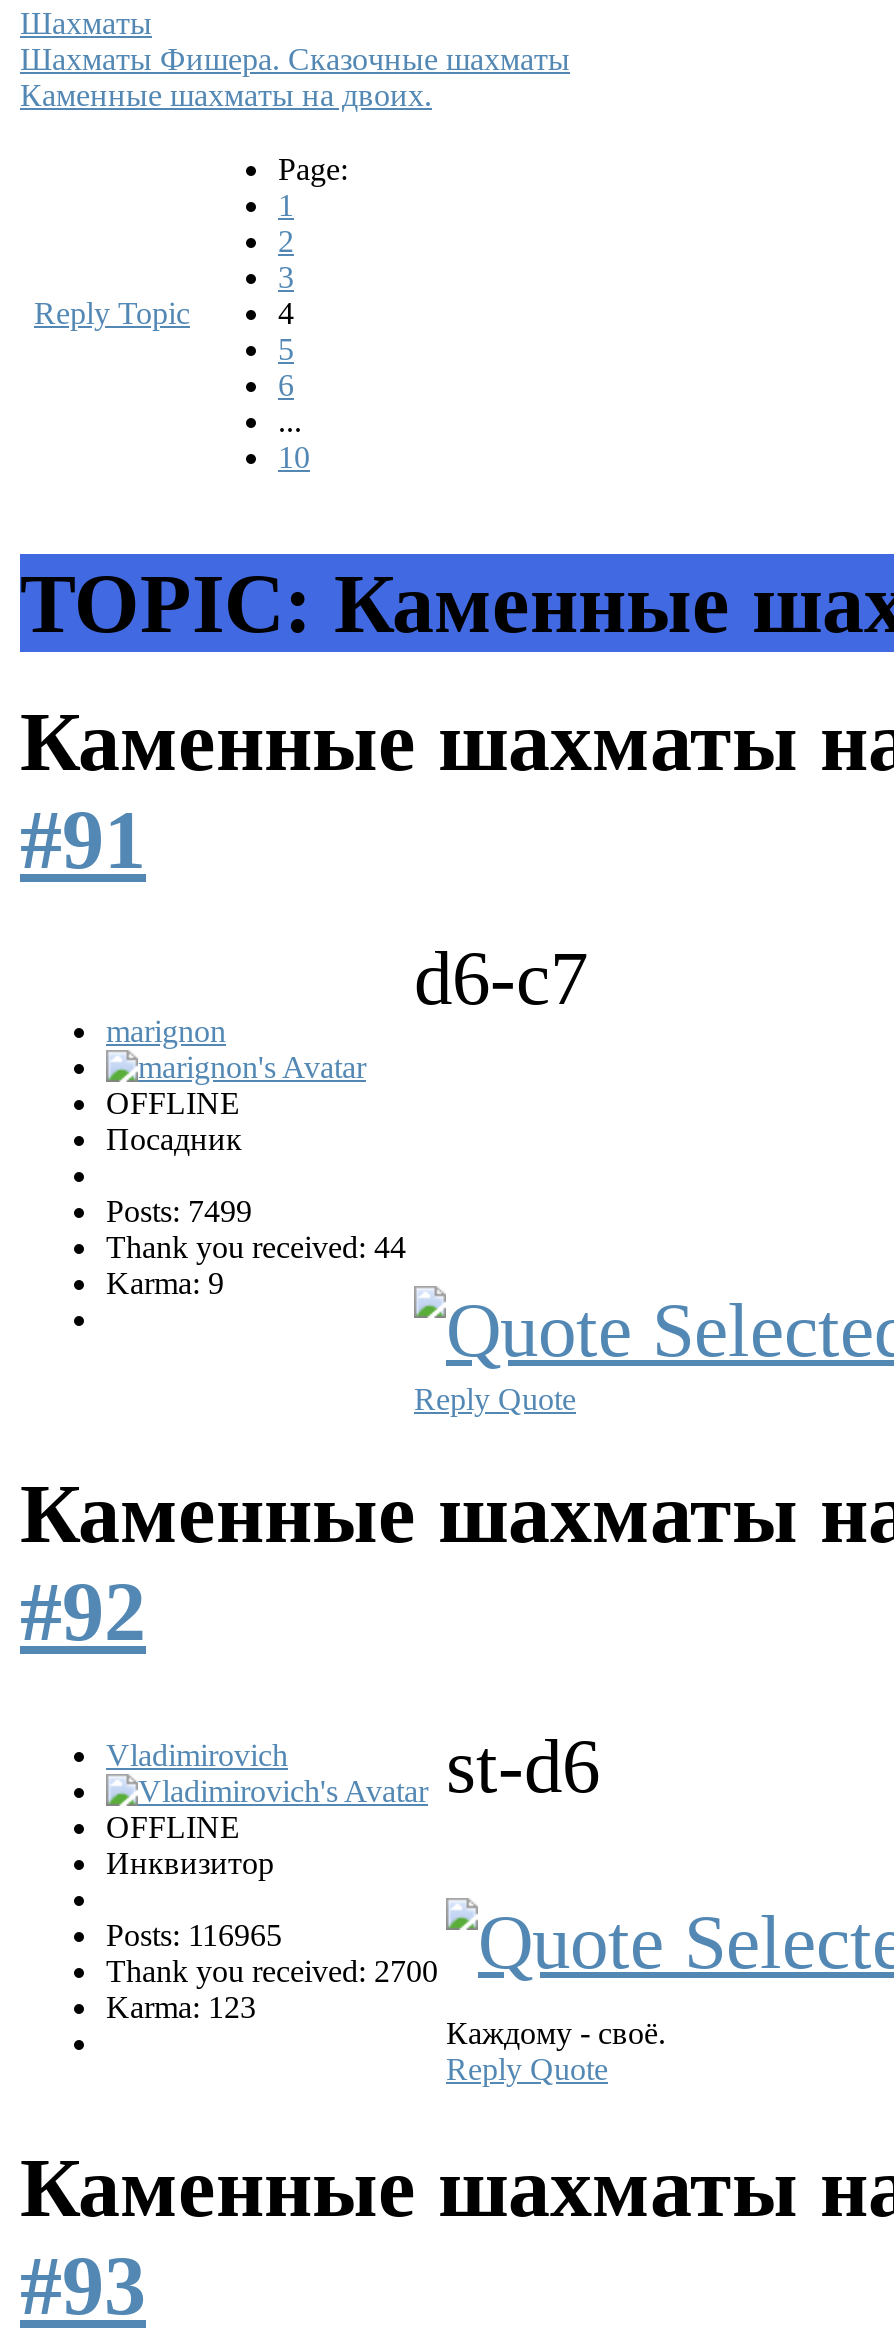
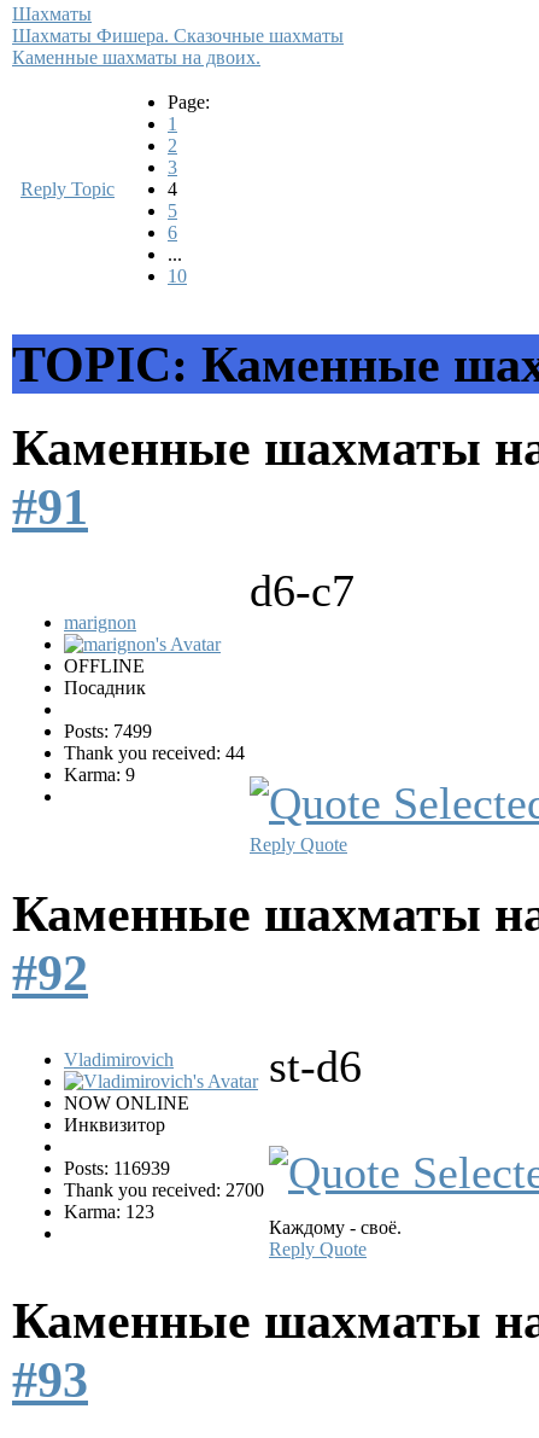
- OFFLINE
+ NOW ONLINE

- Posts: 116965
+ Posts: 116939
